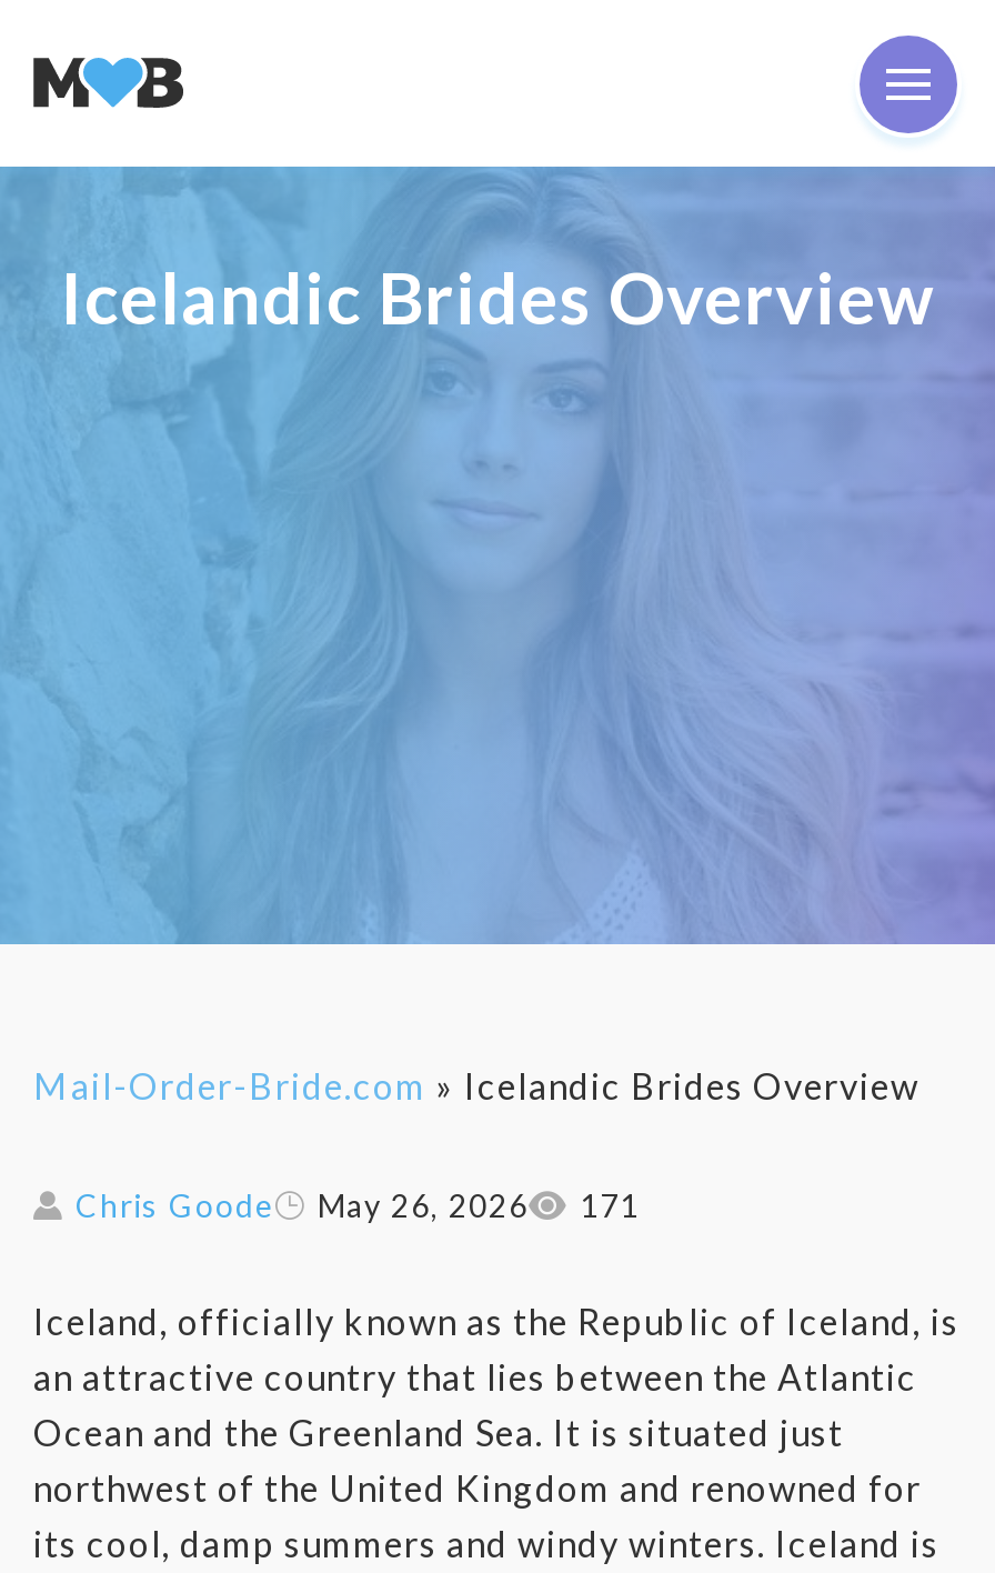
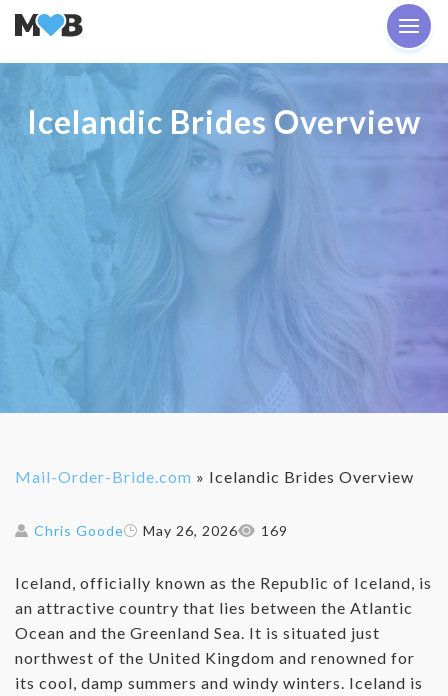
- Chris Goode May 26, 2026 171
+ Chris Goode May 26, 2026 169
